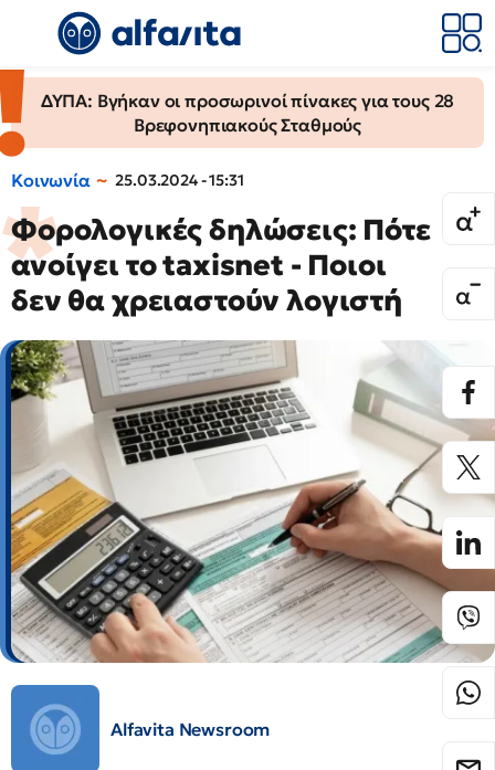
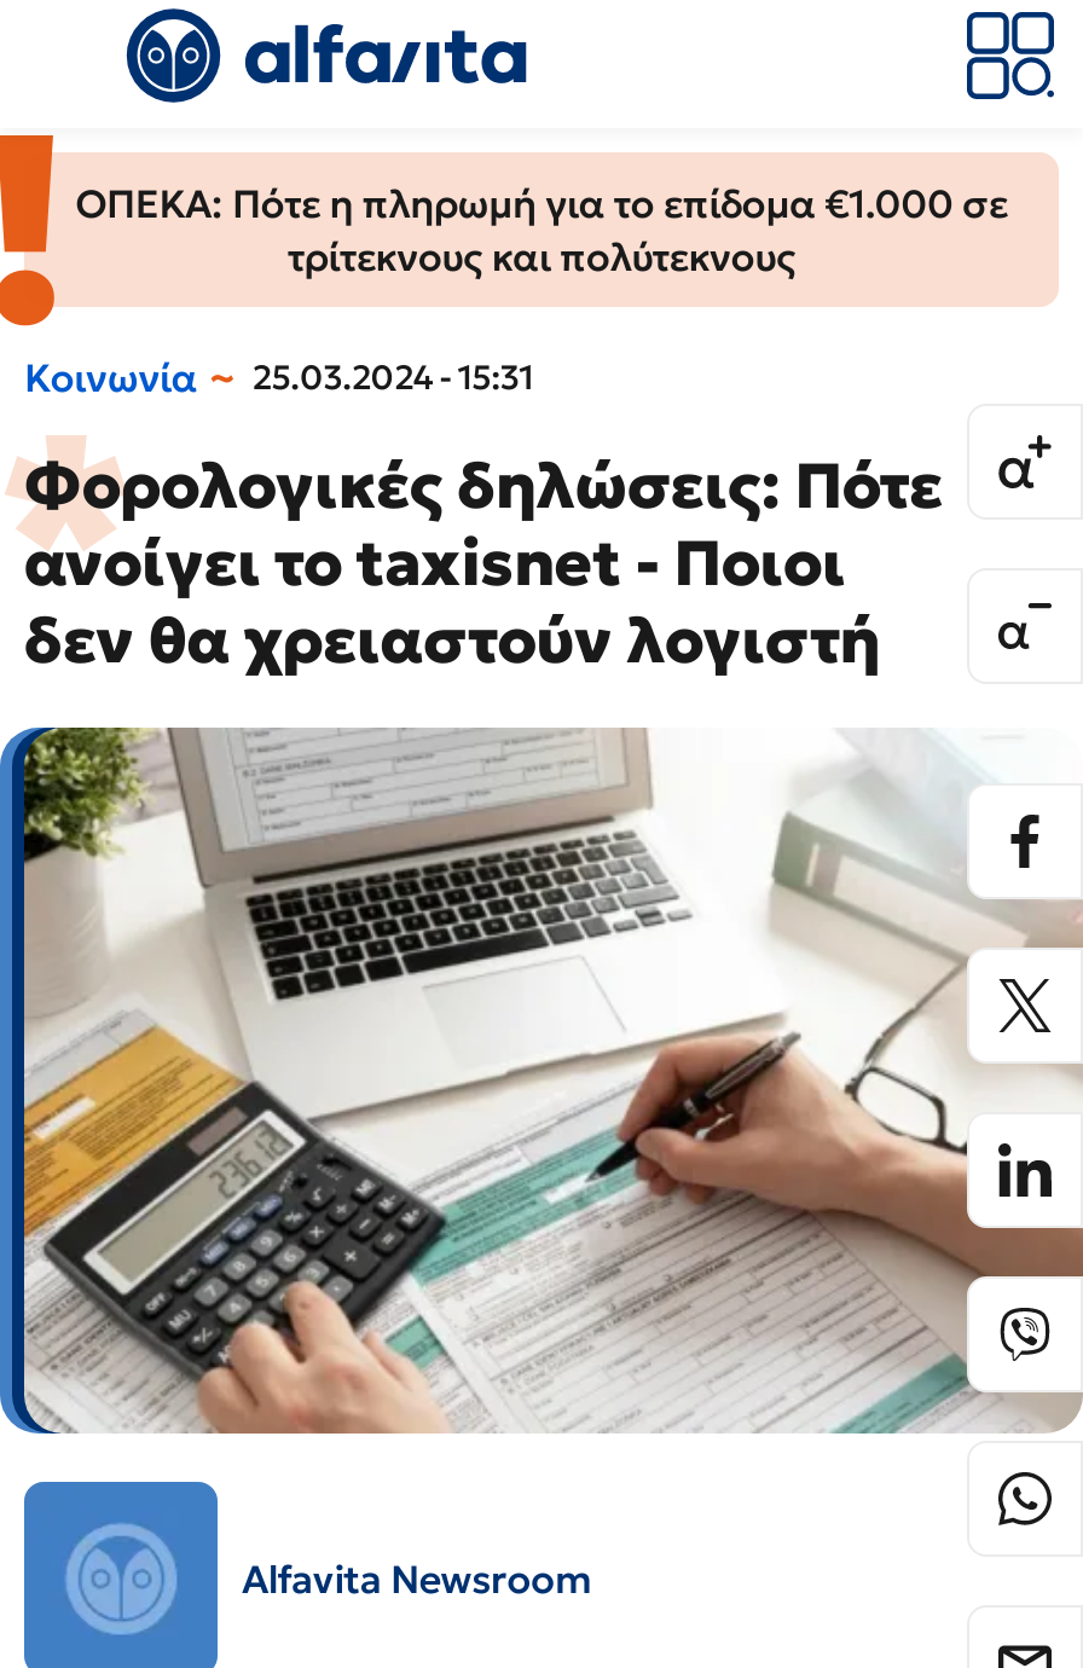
- ΔΥΠΑ: Βγήκαν οι προσωρινοί πίνακες για τους 28
- Βρεφονηπιακούς Σταθμούς
+ ΟΠΕΚΑ: Πότε η πληρωμή για το επίδομα €1.000 σε
+ τρίτεκνους και πολύτεκνους
